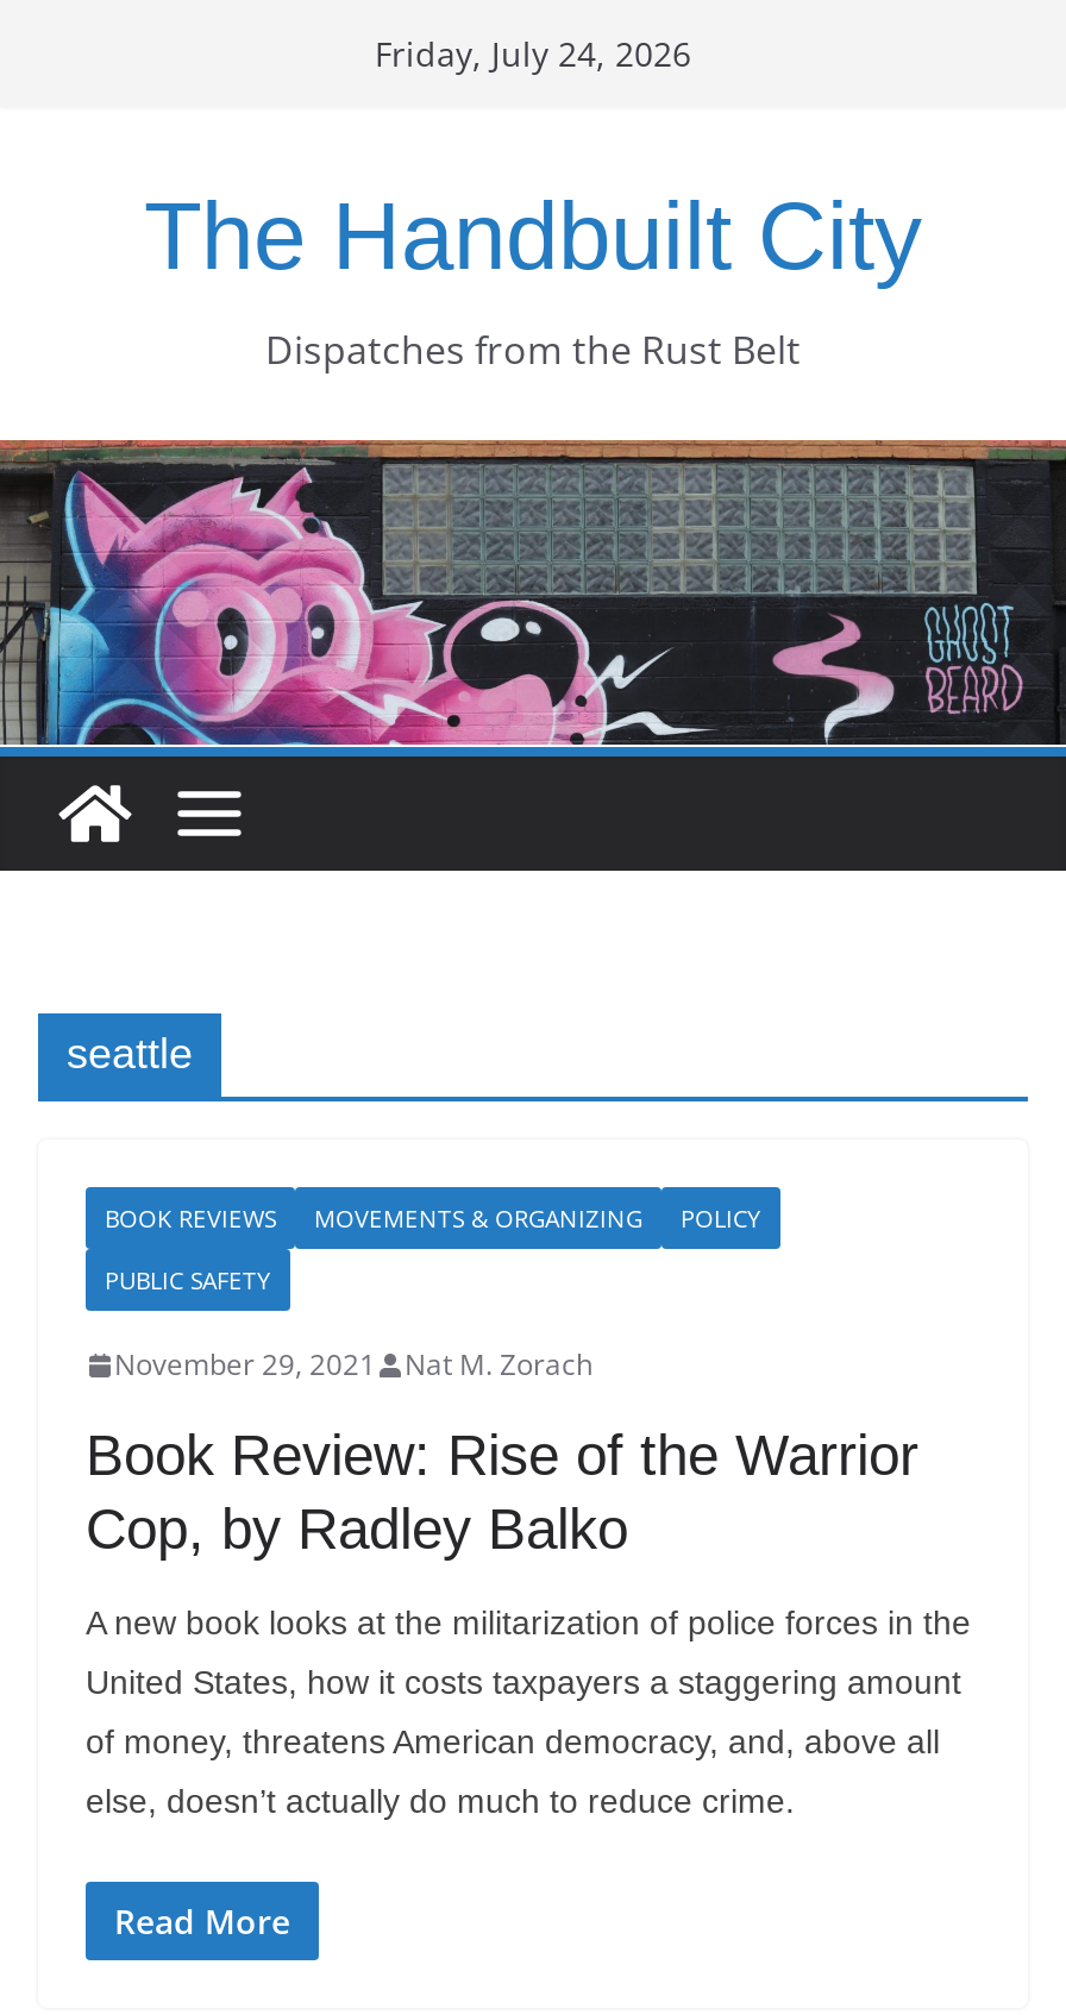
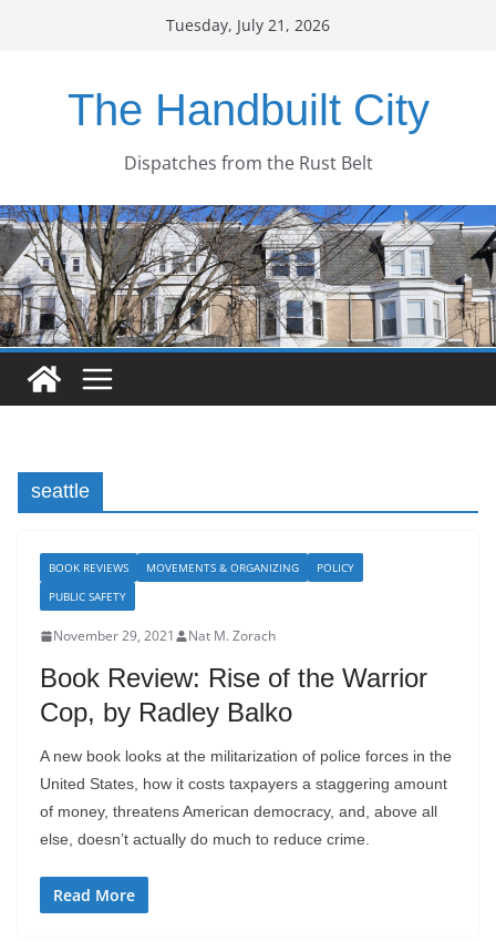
- Friday, July 24, 2026
+ Tuesday, July 21, 2026

- [image]
+ [image]
